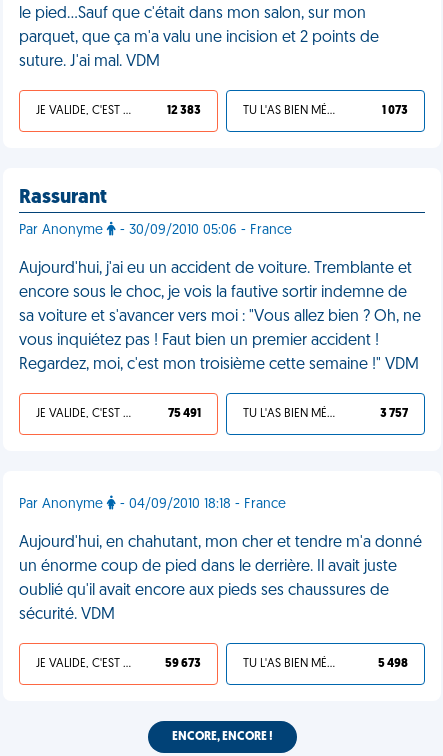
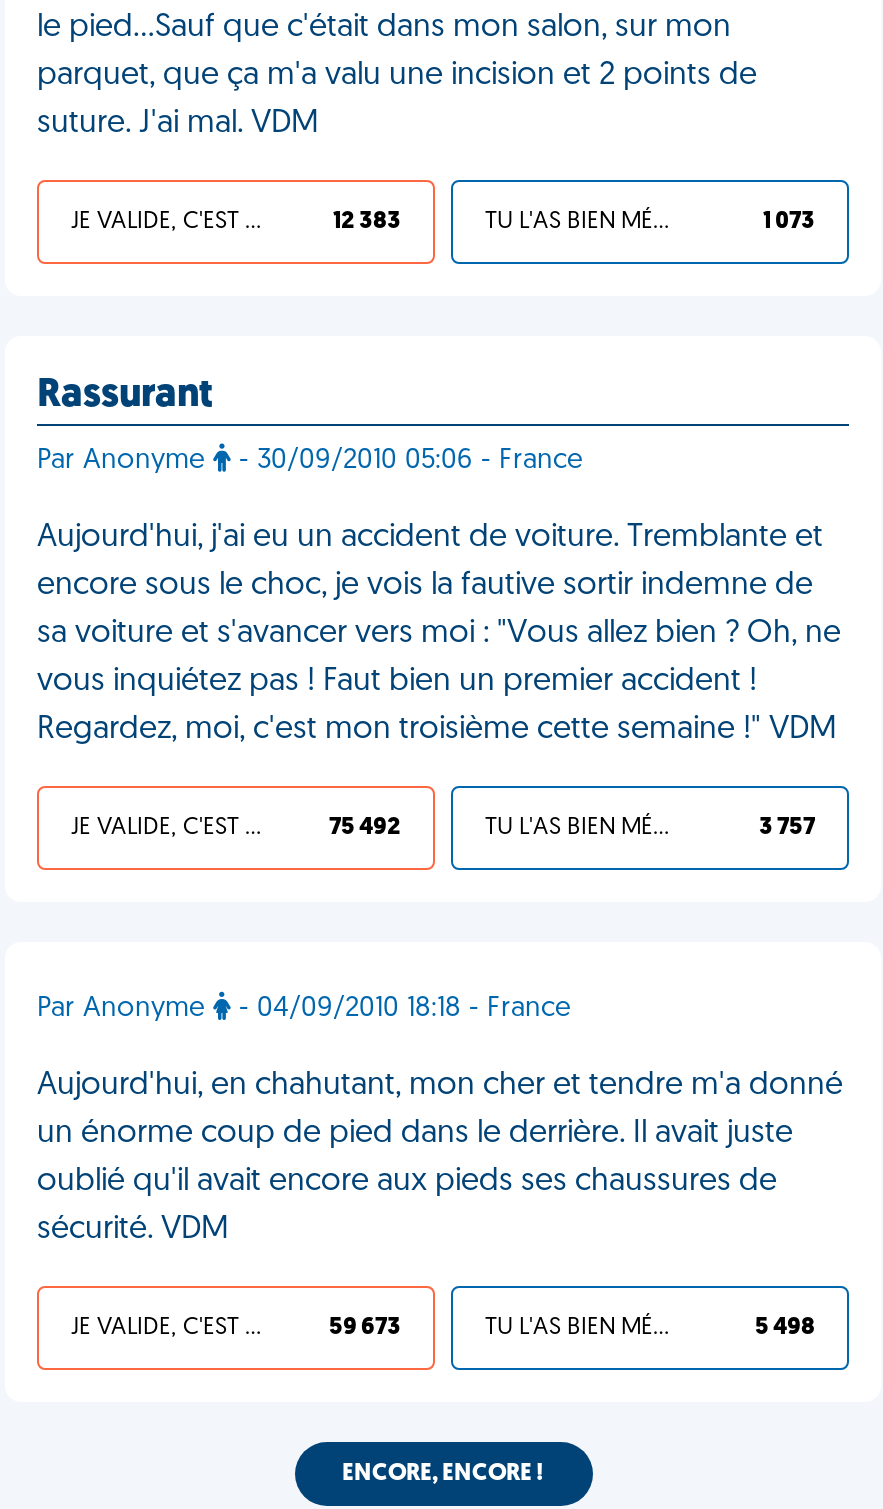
- 75 491
+ 75 492
